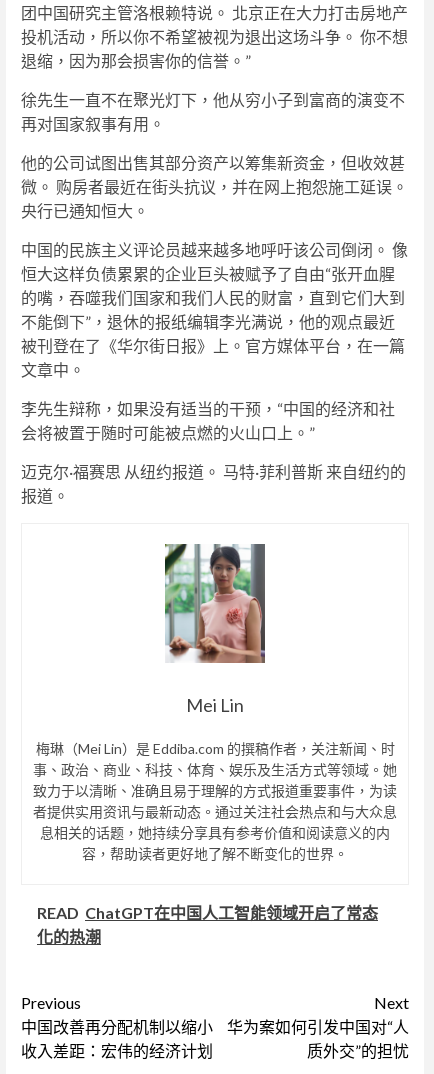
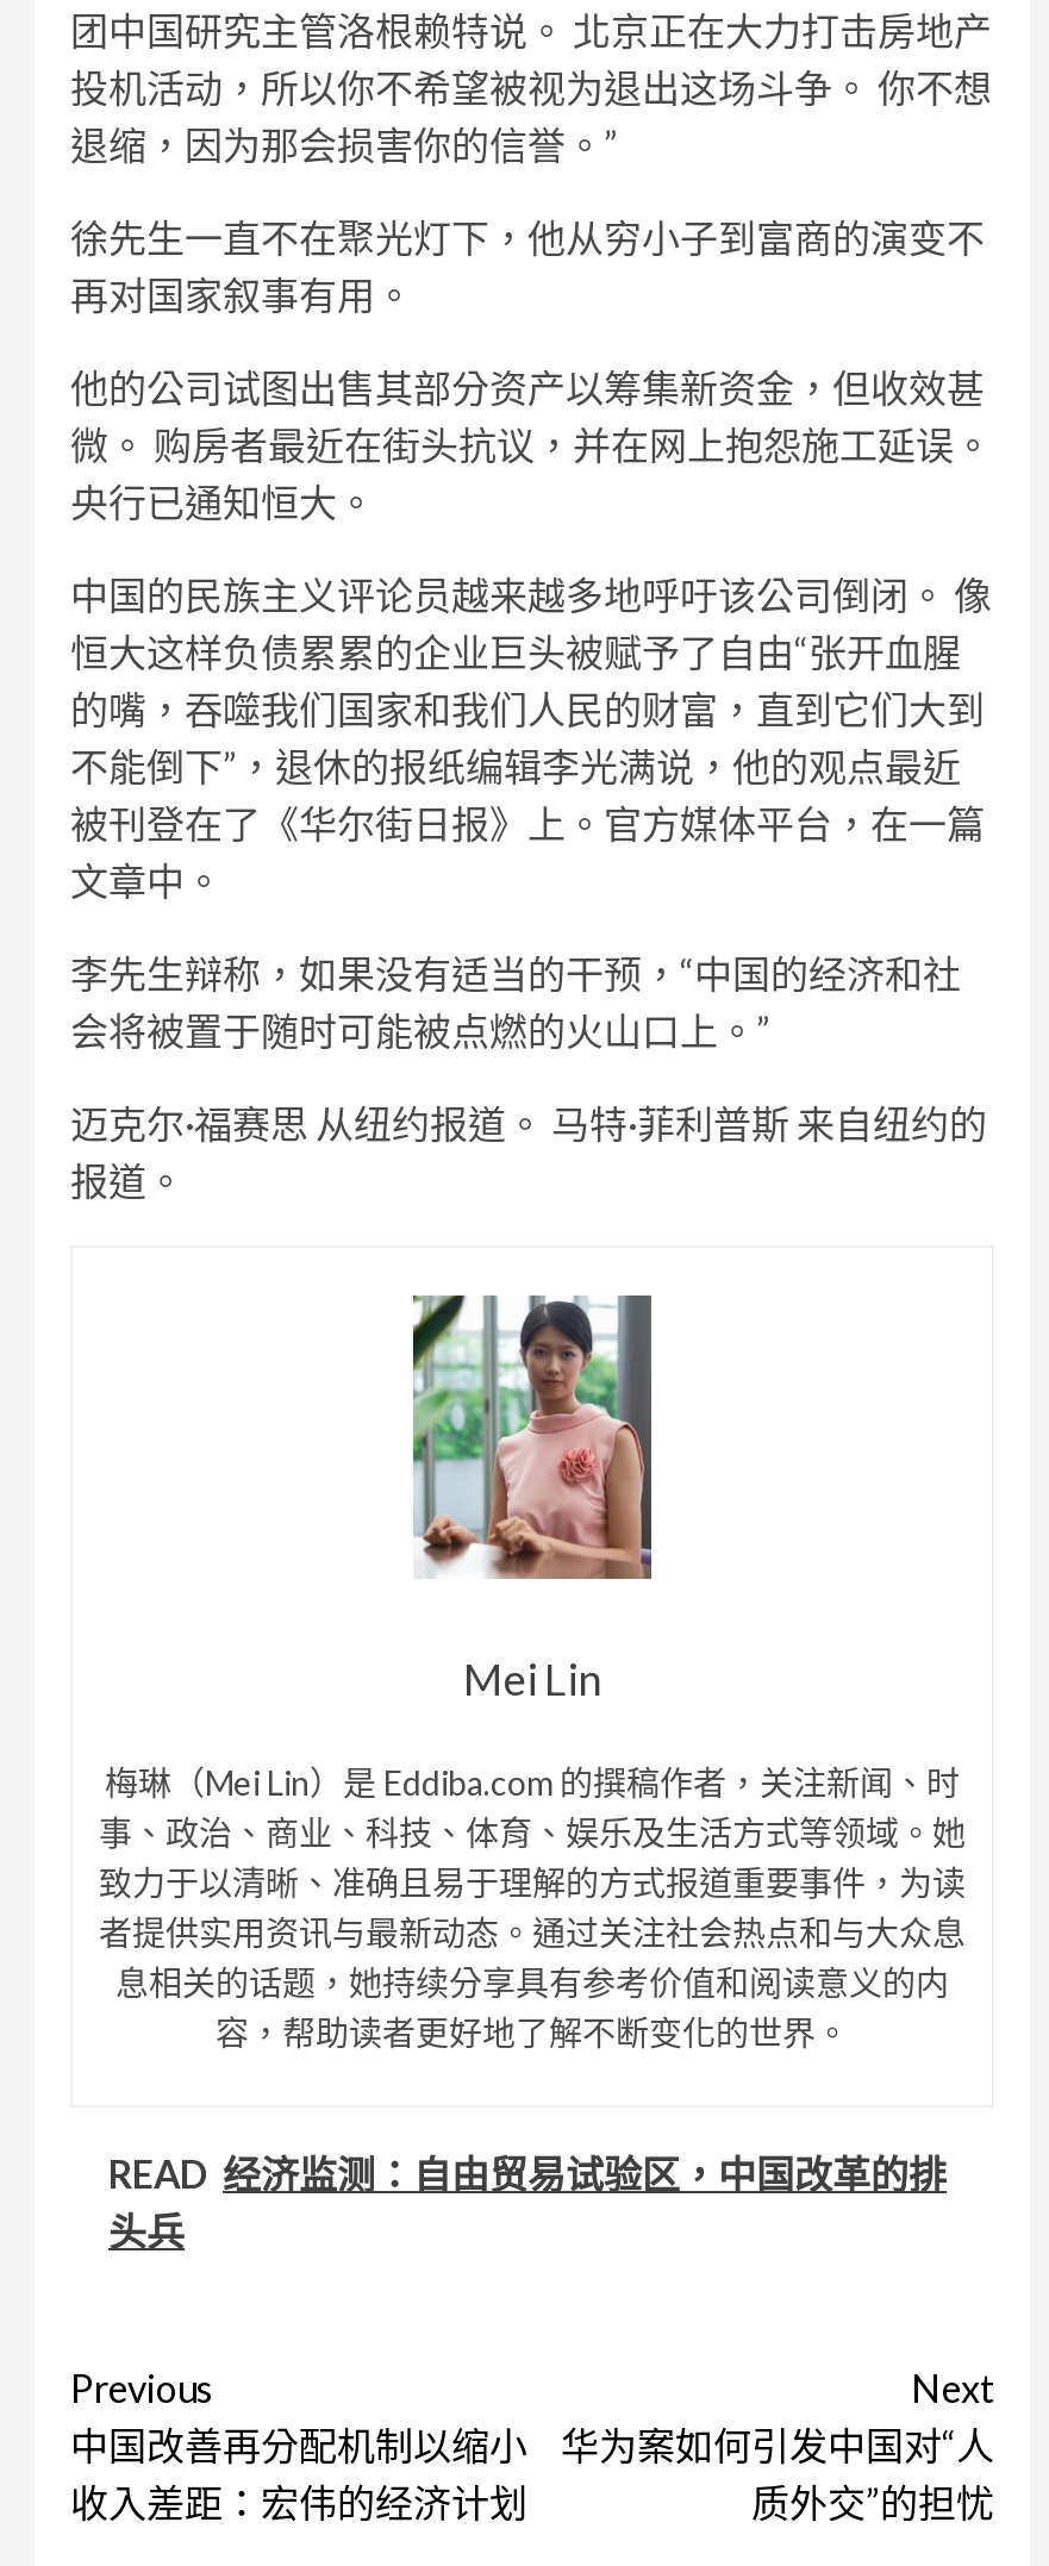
- READ ChatGPT在中国人工智能领域开启了常态
- 化的热潮
+ READ 经济监测：自由贸易试验区，中国改革的排
+ 头兵
